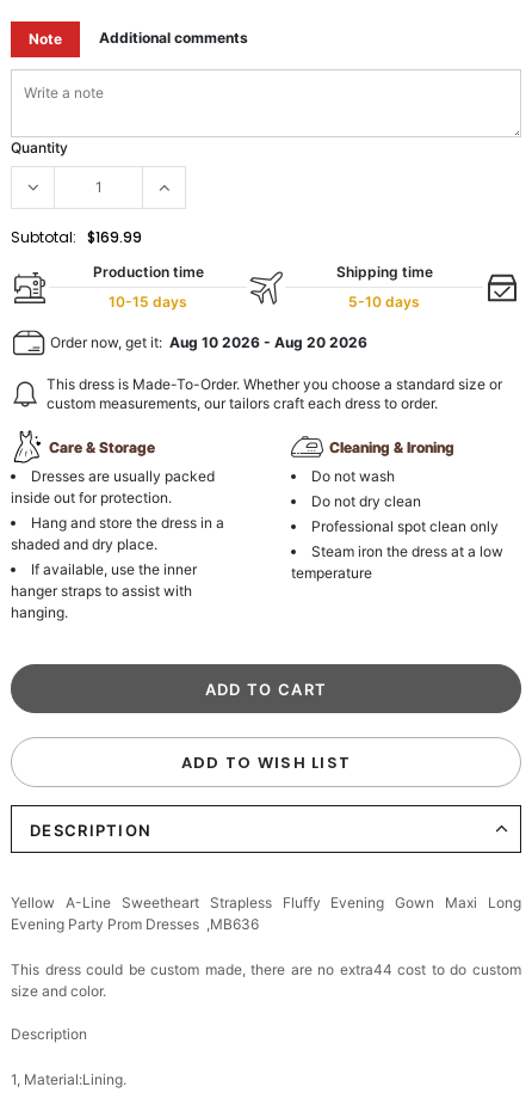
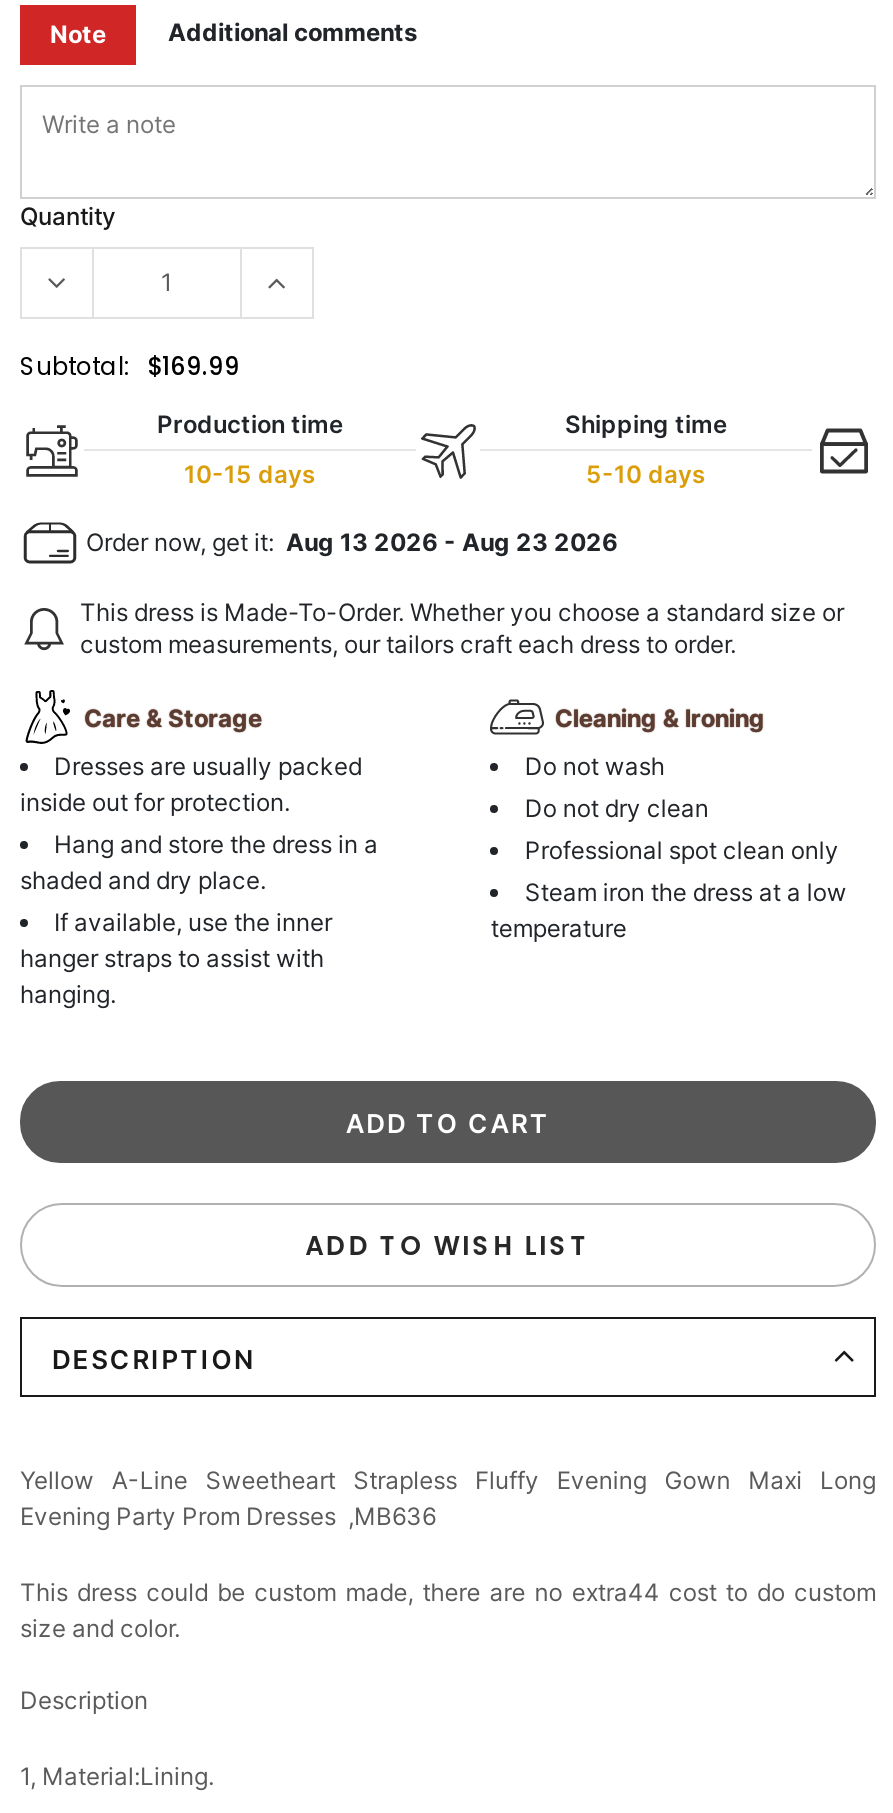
- Order now, get it: Aug 10 2026 - Aug 20 2026
+ Order now, get it: Aug 13 2026 - Aug 23 2026
